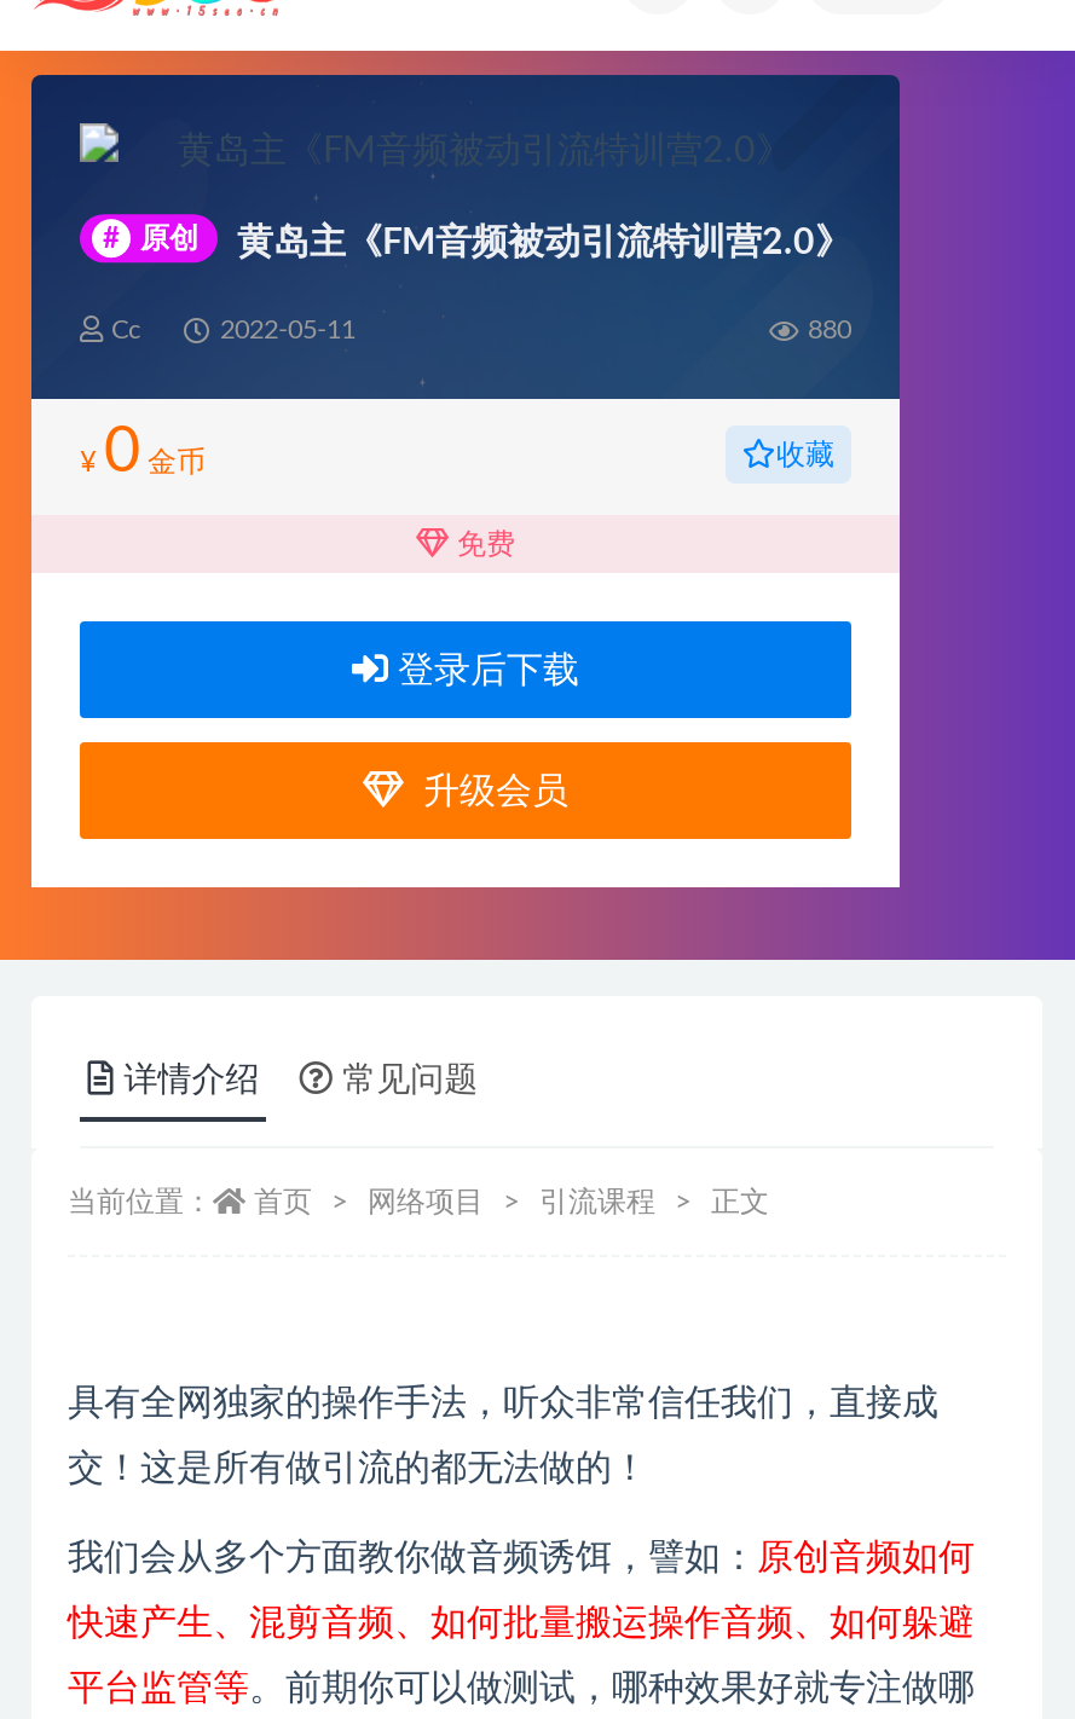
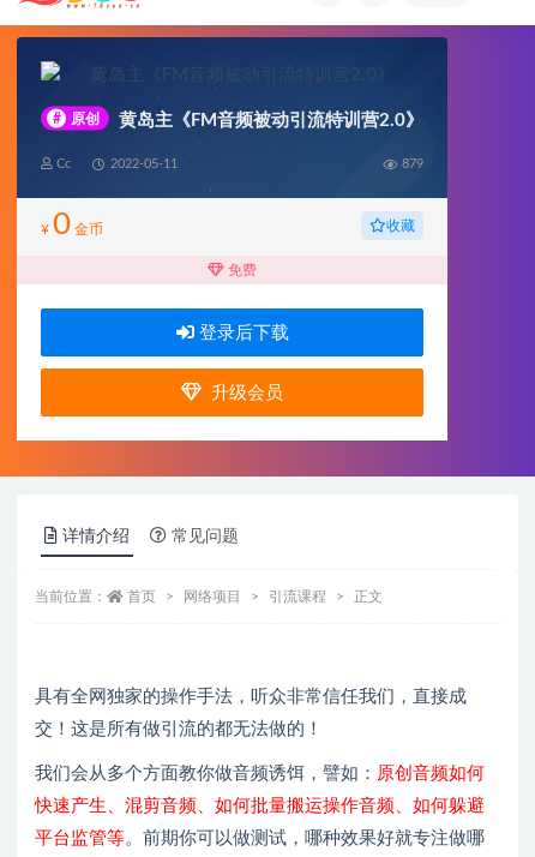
- 880
+ 879
